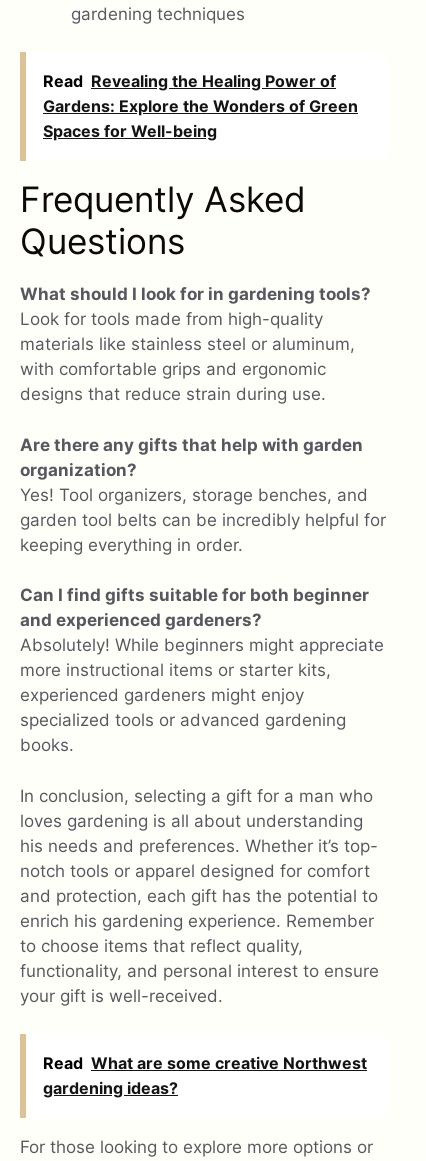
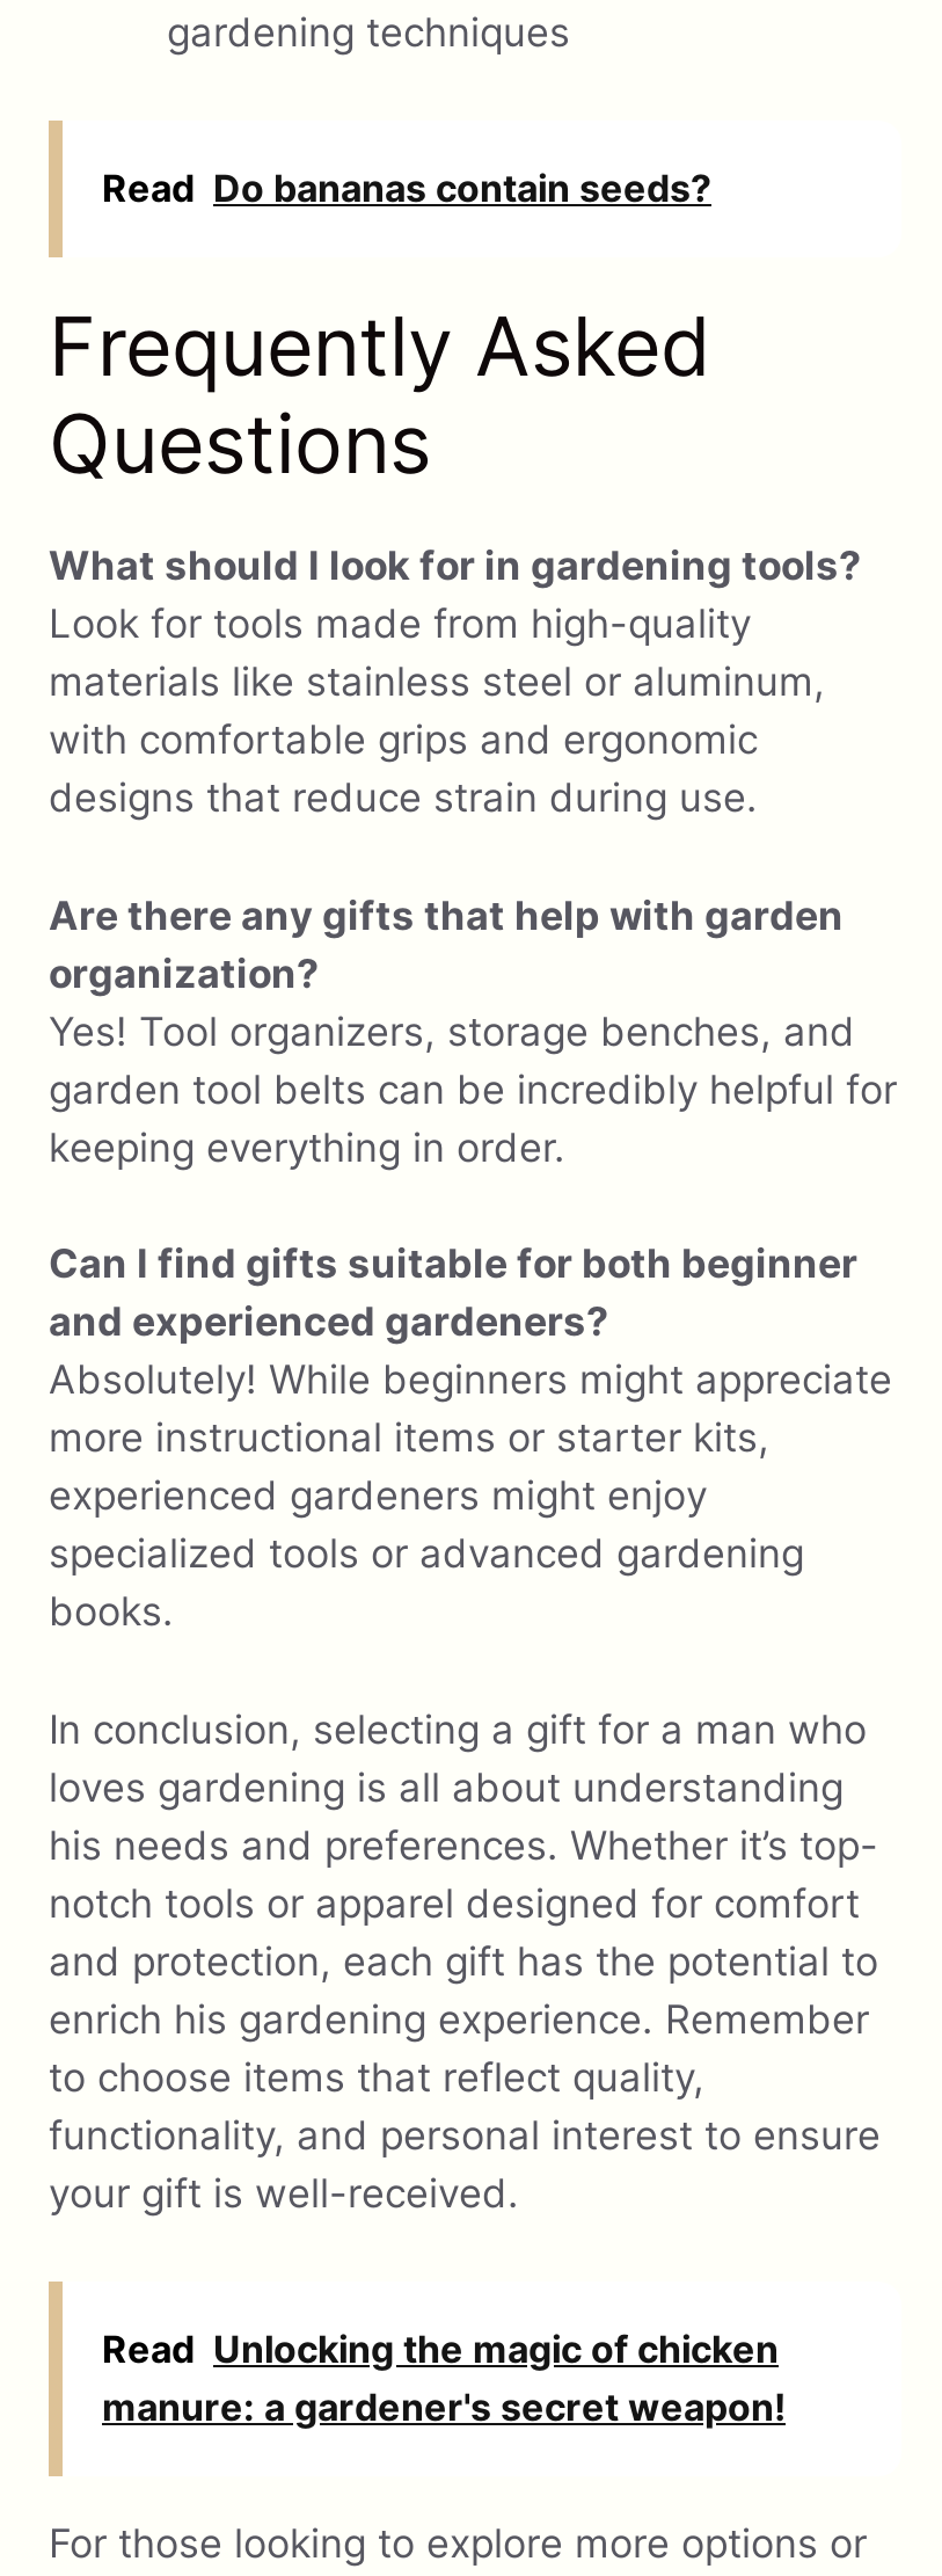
- Read Revealing the Healing Power of
- Gardens: Explore the Wonders of Green
- Spaces for Well-being
+ Read Do bananas contain seeds?

- Read What are some creative Northwest
- gardening ideas?
+ Read Unlocking the magic of chicken
+ manure: a gardener's secret weapon!
